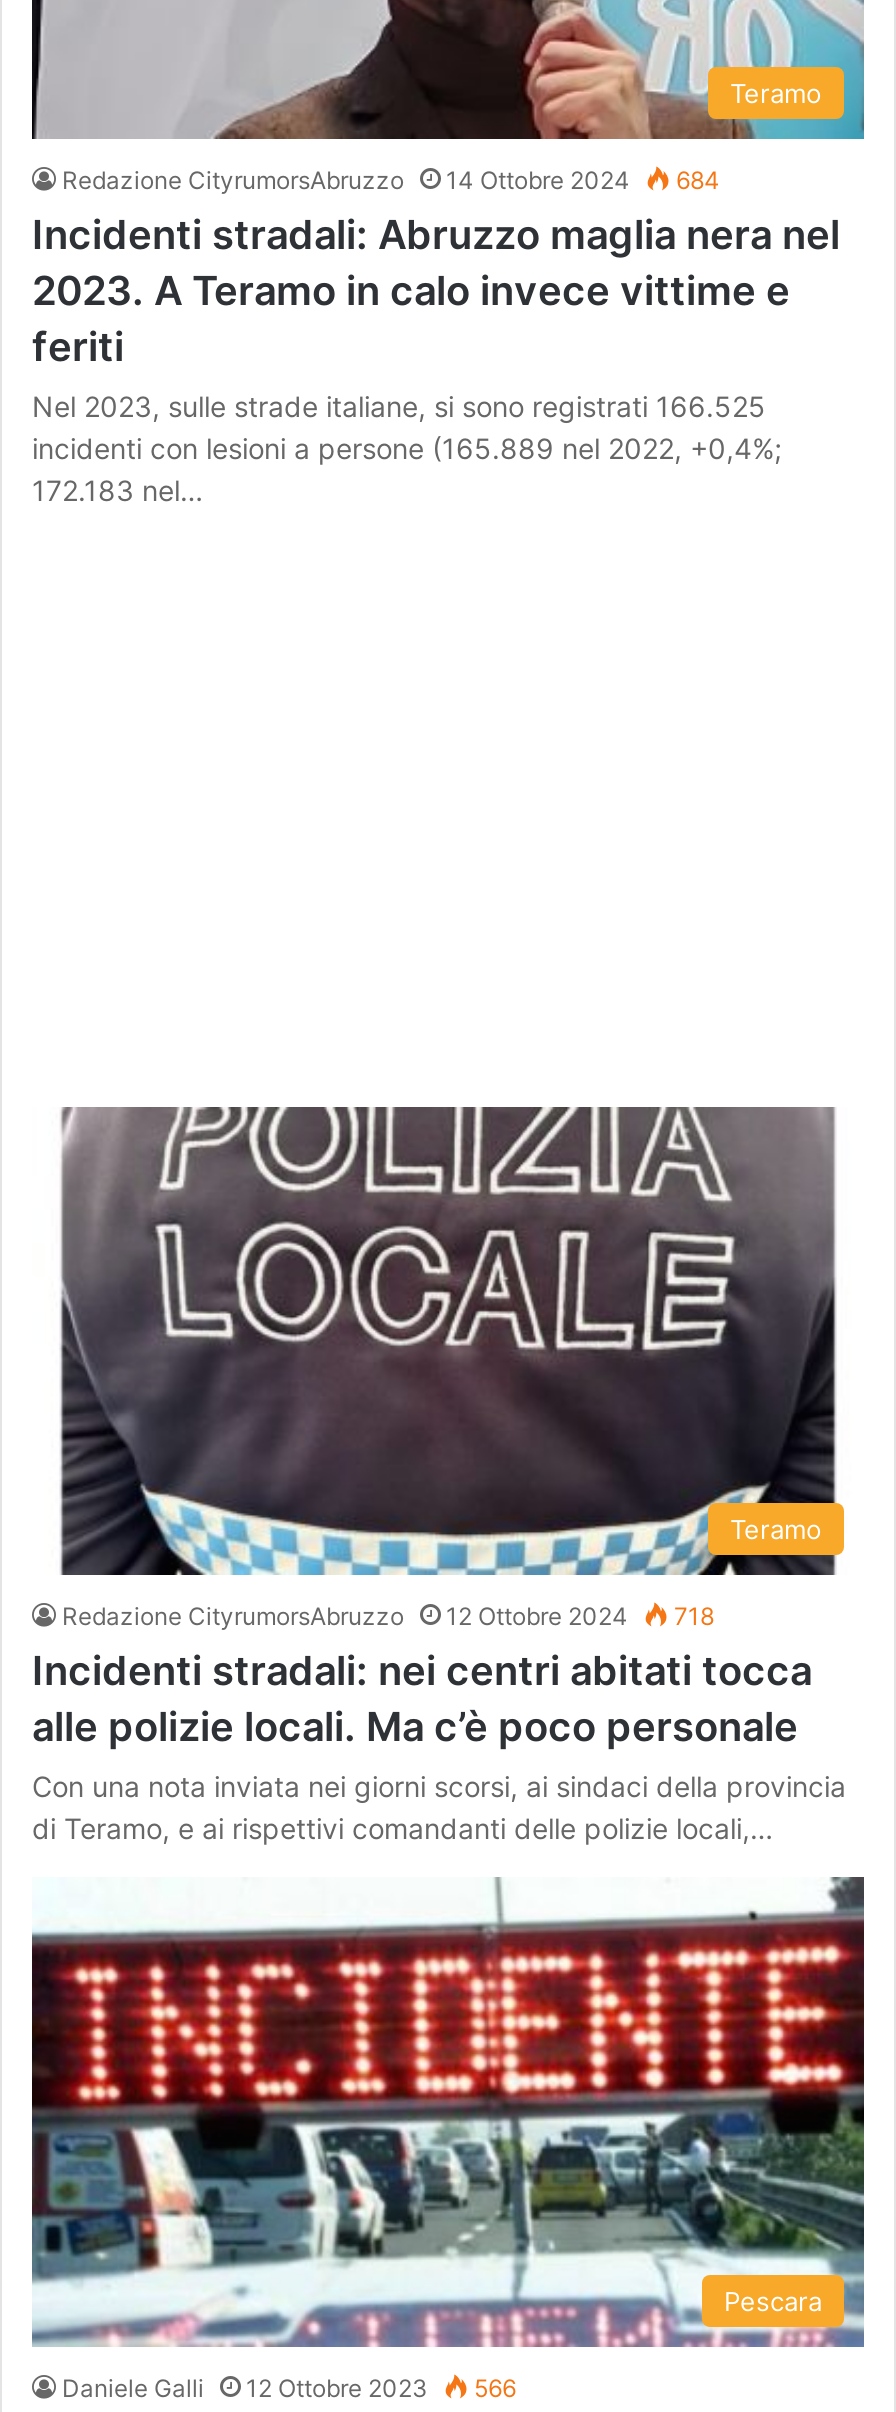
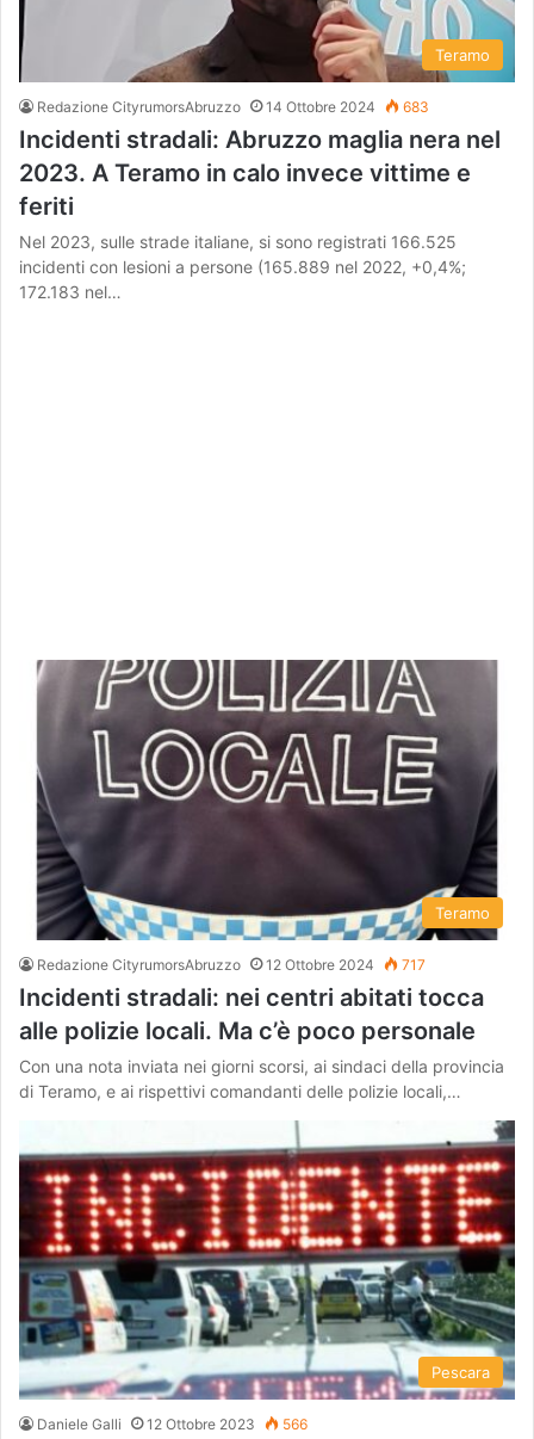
- Redazione CityrumorsAbruzzo 14 Ottobre 2024 684
+ Redazione CityrumorsAbruzzo 14 Ottobre 2024 683

- Redazione CityrumorsAbruzzo 12 Ottobre 2024 718
+ Redazione CityrumorsAbruzzo 12 Ottobre 2024 717
